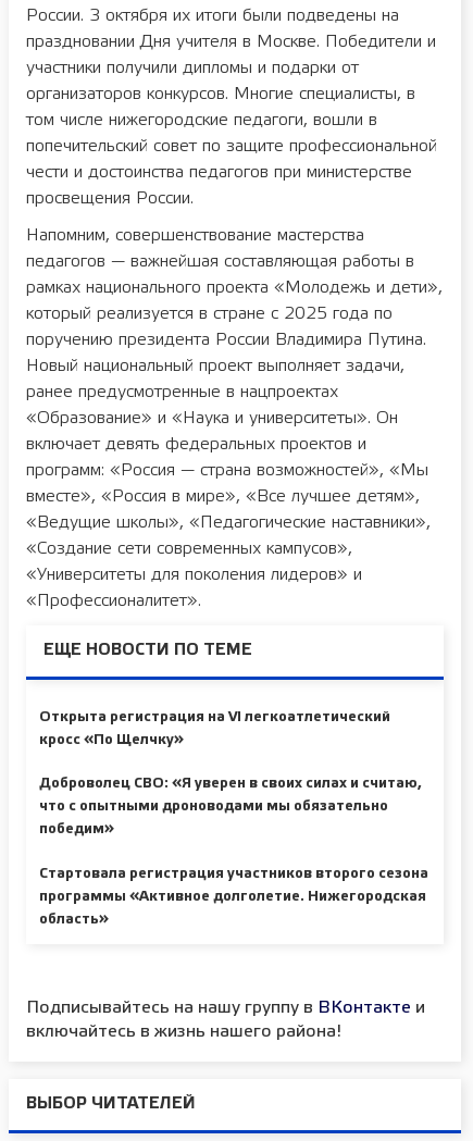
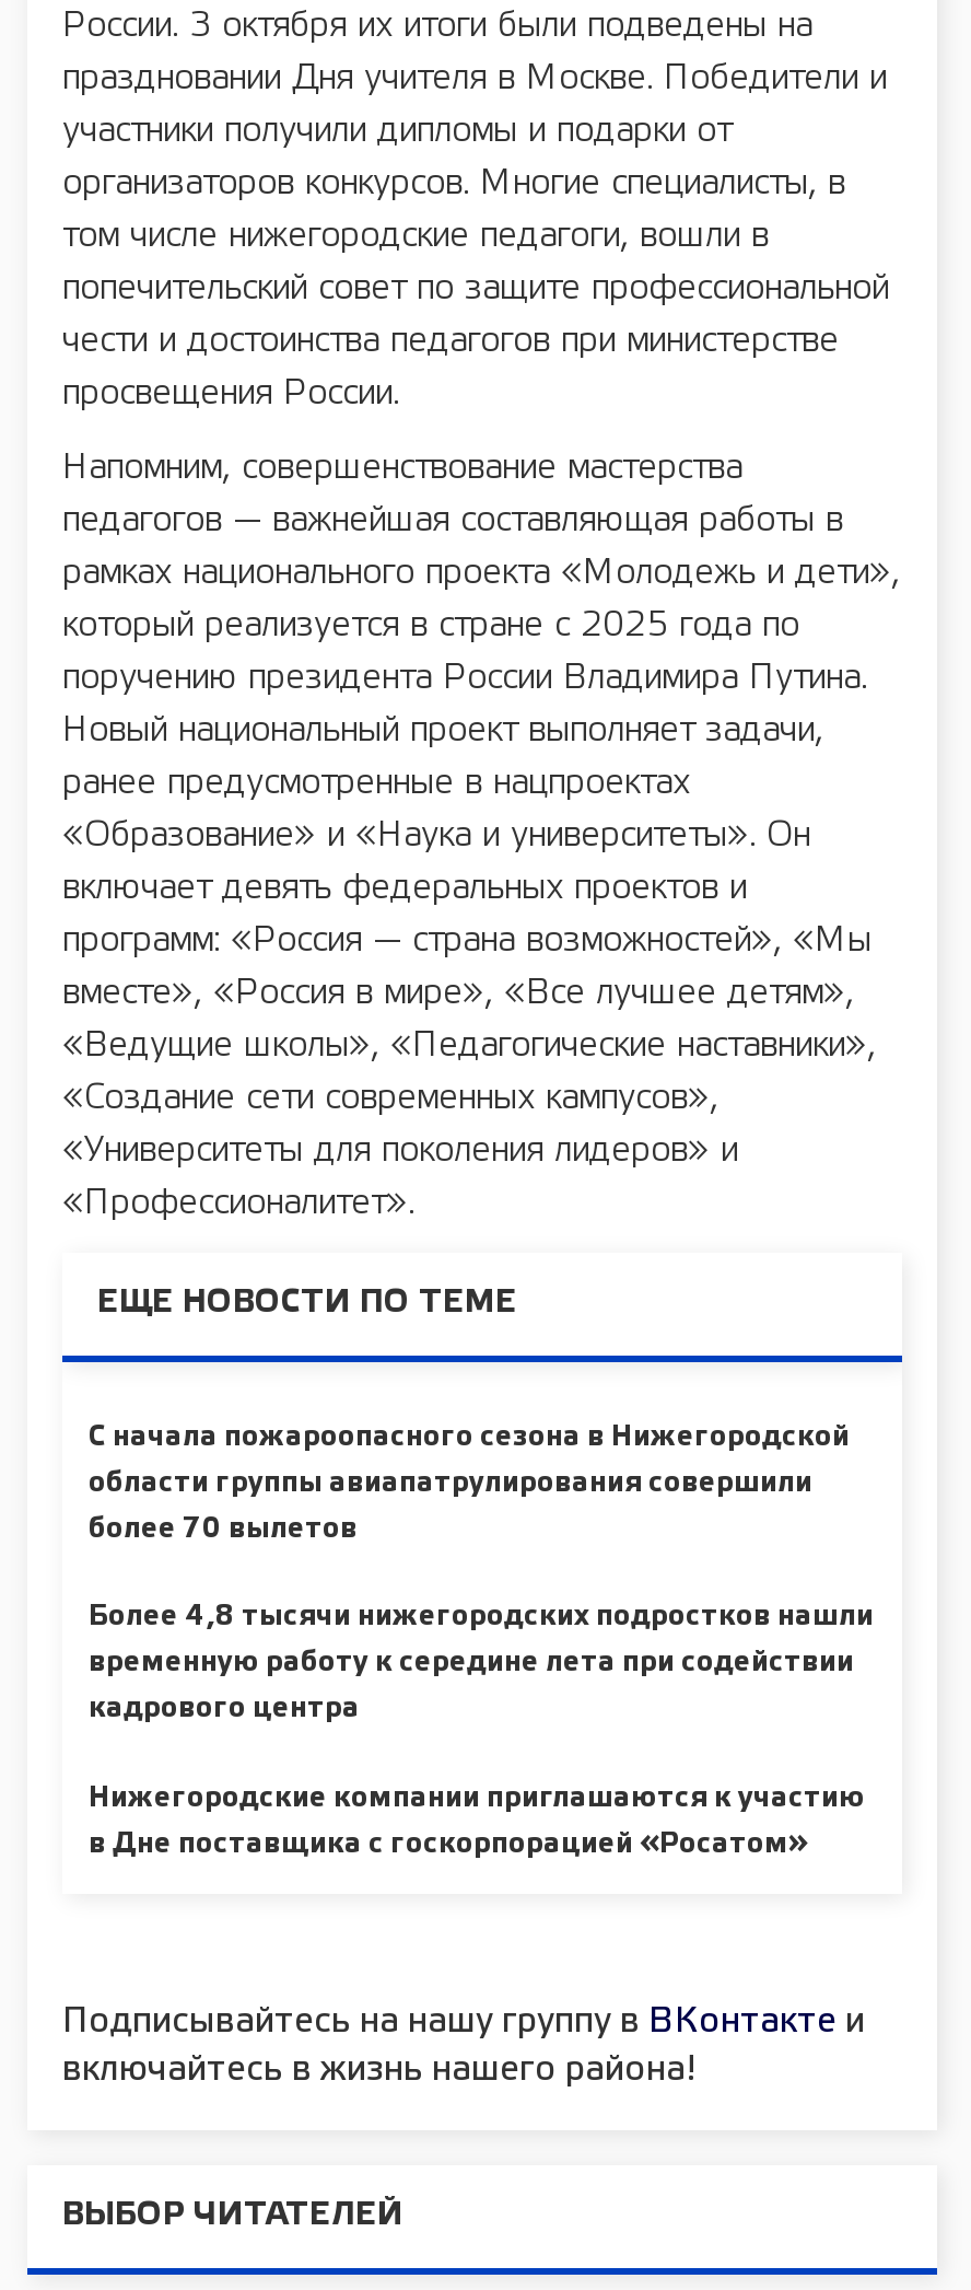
- Открыта регистрация на VI легкоатлетический
+ С начала пожароопасного сезона в Нижегородской

- кросс «По Щелчку»
+ области группы авиапатрулирования совершили

- Доброволец СВО: «Я уверен в своих силах и считаю,
+ более 70 вылетов

- что с опытными дроноводами мы обязательно
+ Более 4,8 тысячи нижегородских подростков нашли

- победим»
+ временную работу к середине лета при содействии

- Стартовала регистрация участников второго сезона
+ кадрового центра

- программы «Активное долголетие. Нижегородская
+ Нижегородские компании приглашаются к участию

- область»
+ в Дне поставщика с госкорпорацией «Росатом»
